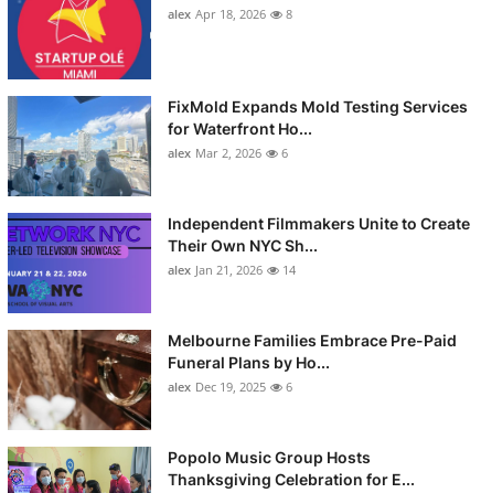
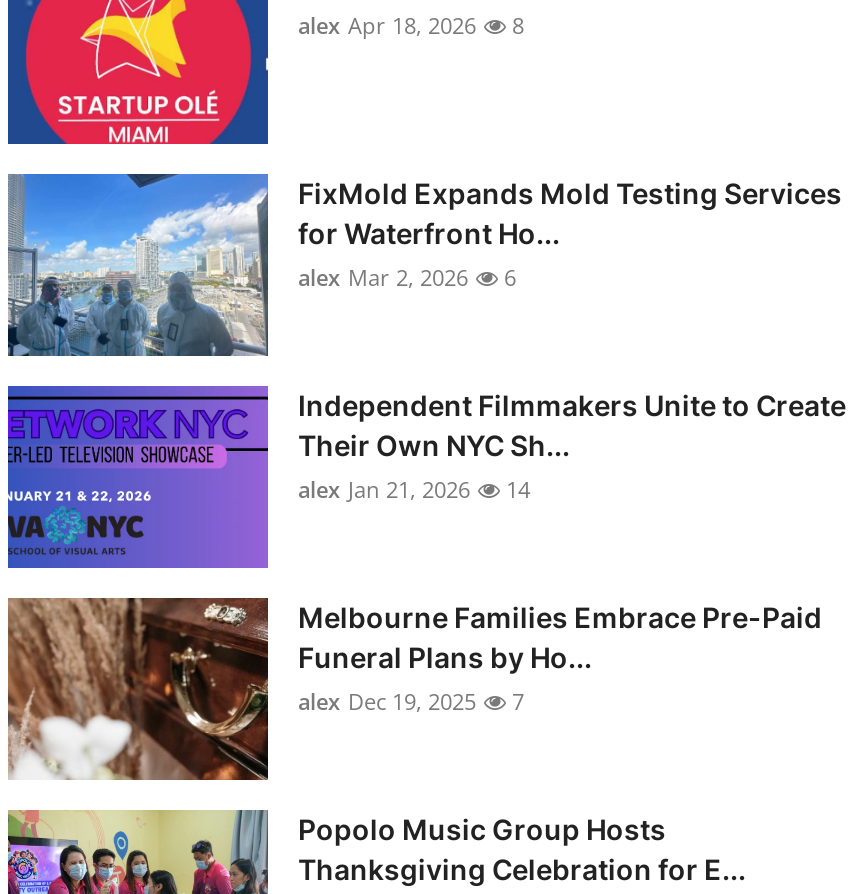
- alex Dec 19, 2025 6
+ alex Dec 19, 2025 7
